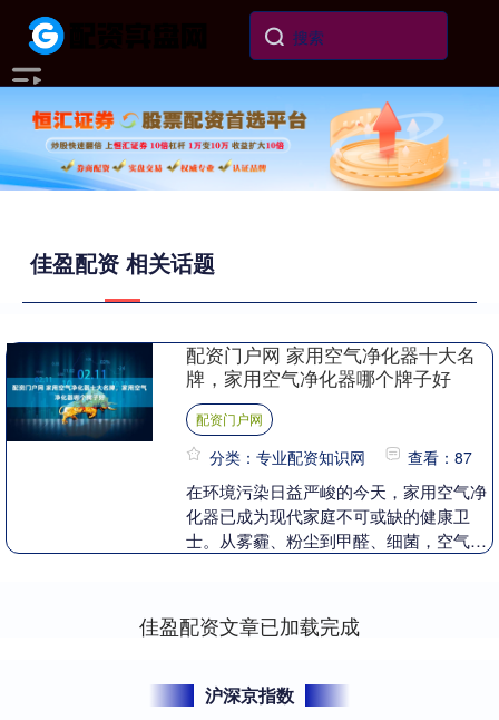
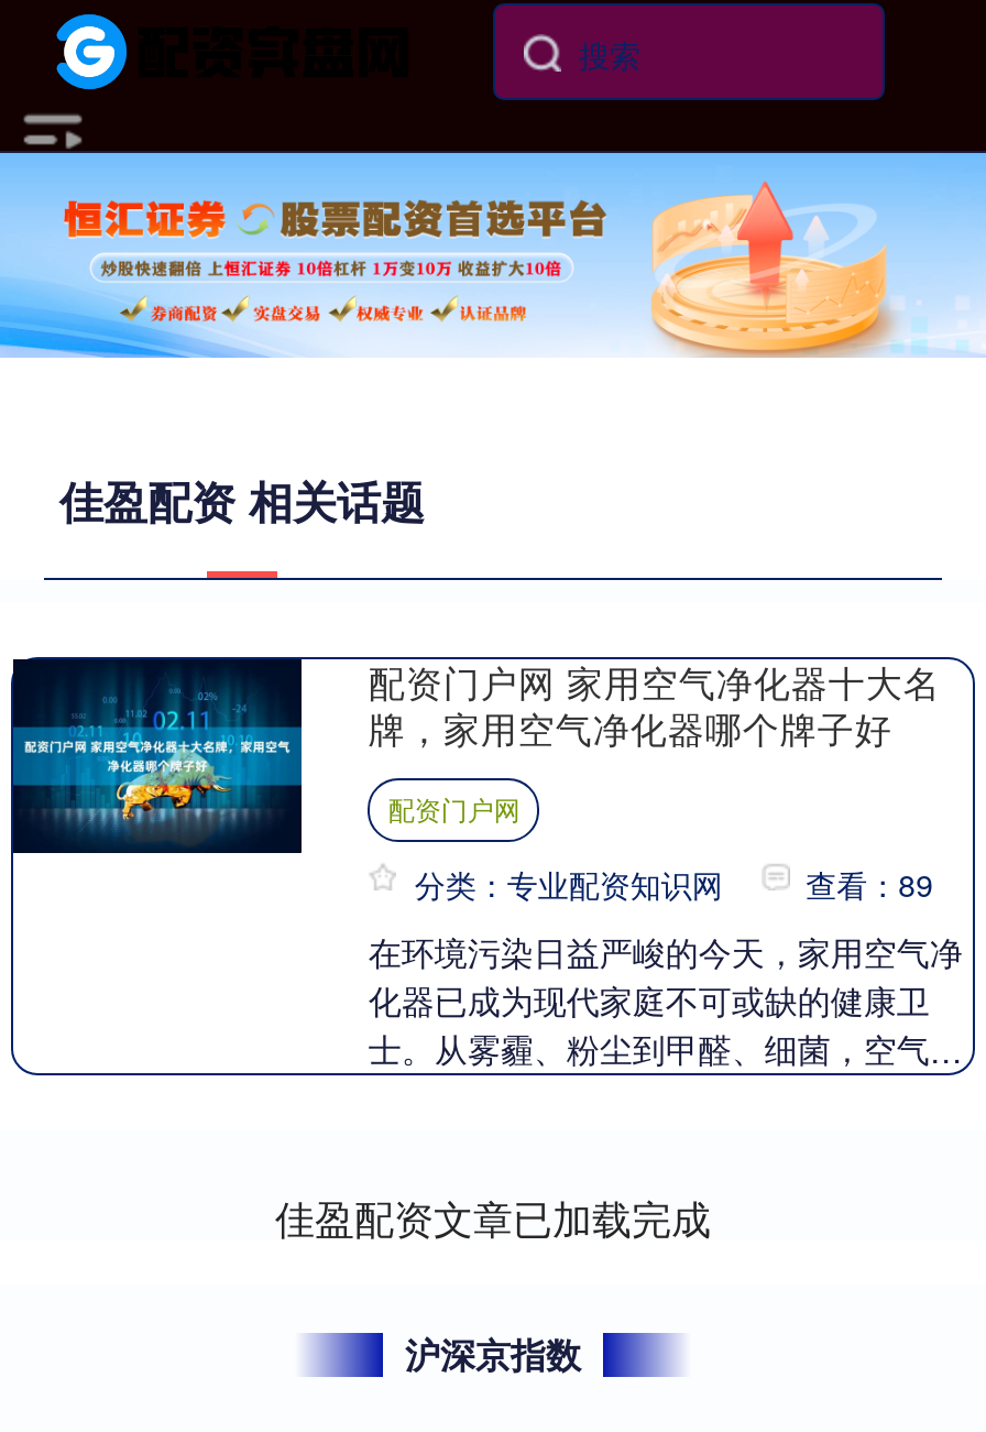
- 分类：专业配资知识网 查看：87
+ 分类：专业配资知识网 查看：89
